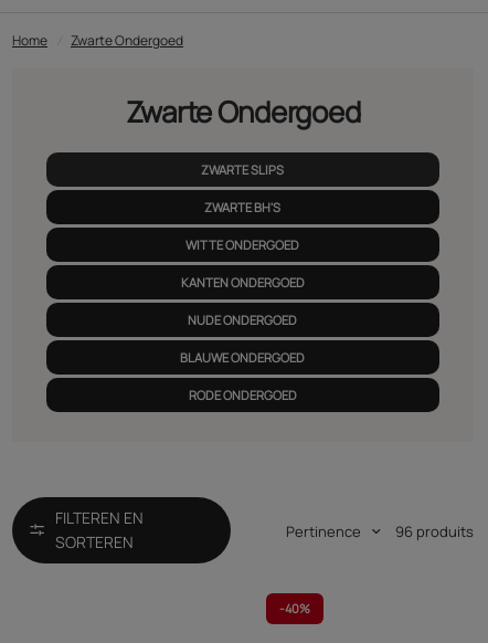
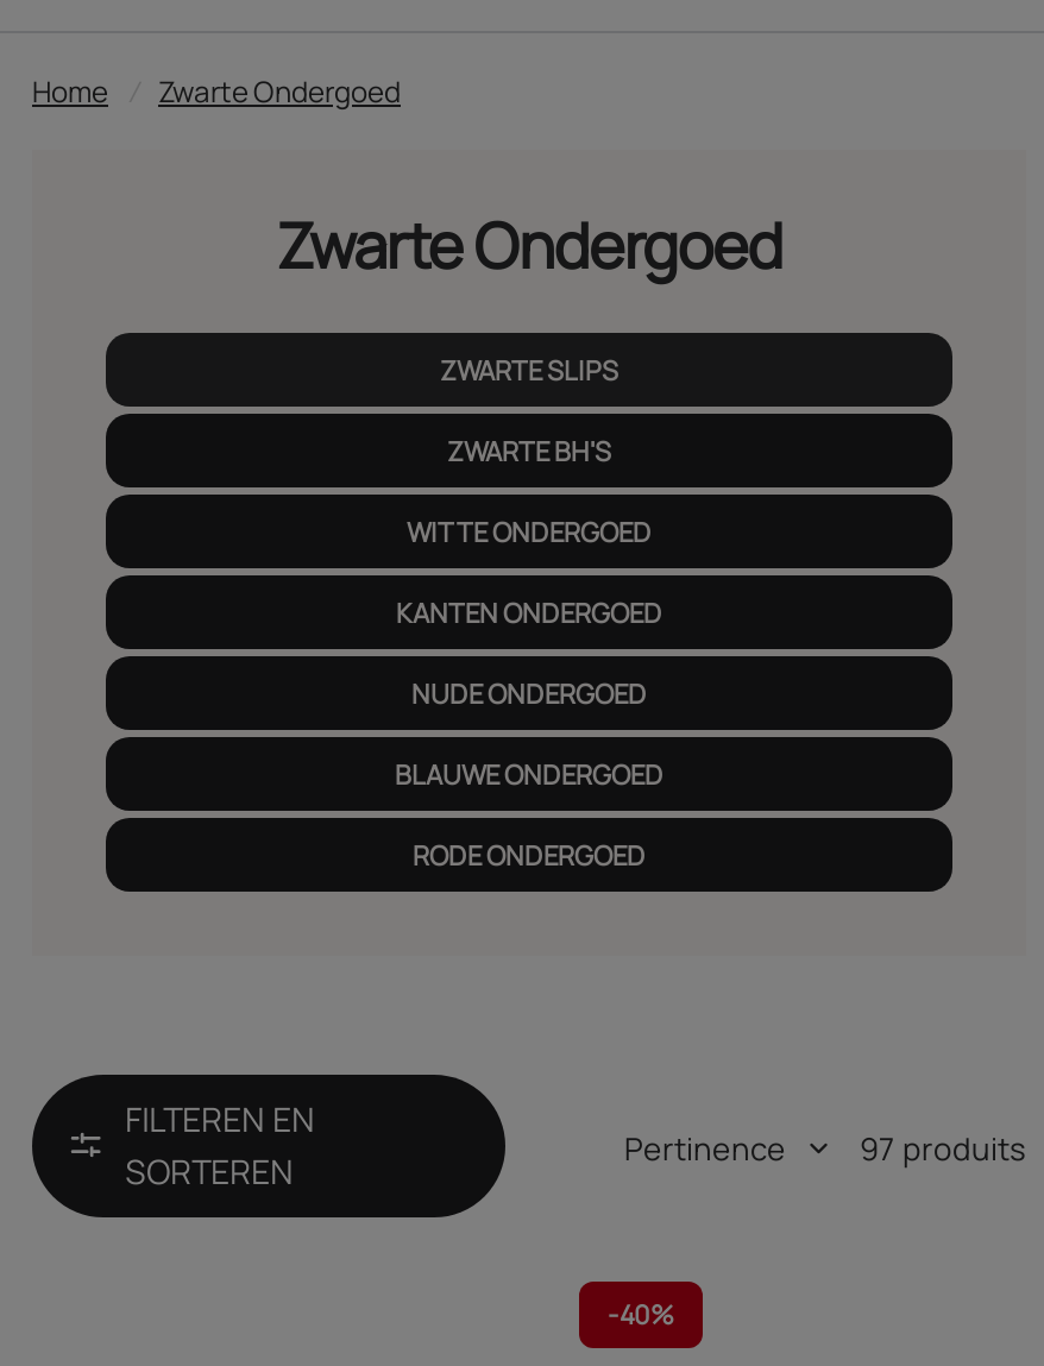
- Pertinence 96 produits
+ Pertinence 97 produits
